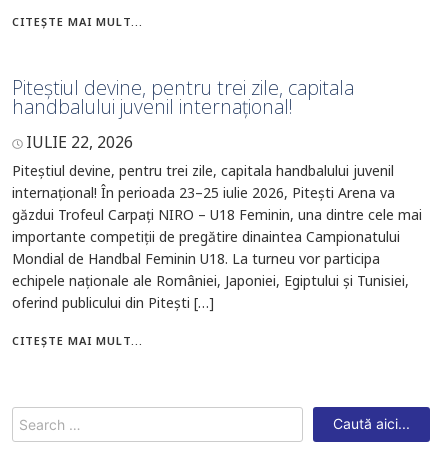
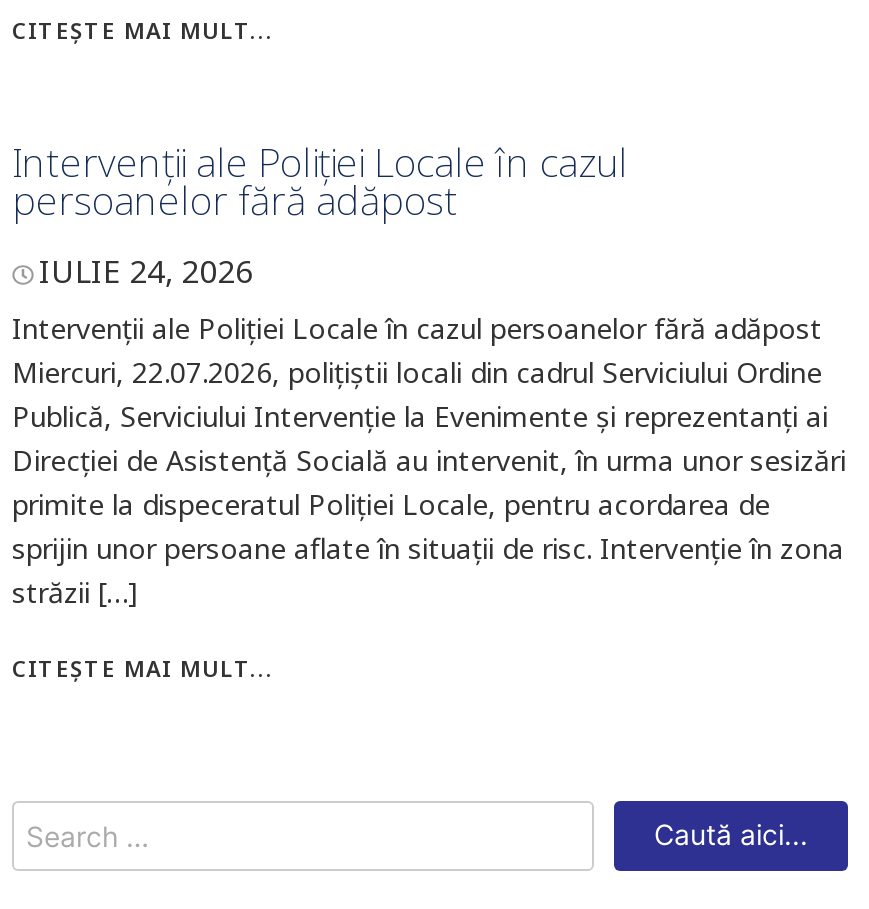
- Piteștiul devine, pentru trei zile, capitala
- handbalului juvenil internațional!
- IULIE 22, 2026
- Piteștiul devine, pentru trei zile, capitala handbalului juvenil
- internațional! În perioada 23–25 iulie 2026, Pitești Arena va
- găzdui Trofeul Carpați NIRO – U18 Feminin, una dintre cele mai
- importante competiții de pregătire dinaintea Campionatului
- Mondial de Handbal Feminin U18. La turneu vor participa
- echipele naționale ale României, Japoniei, Egiptului și Tunisiei,
- oferind publicului din Pitești […]
+ Intervenții ale Poliției Locale în cazul
+ persoanelor fără adăpost
+ IULIE 24, 2026
+ Intervenții ale Poliției Locale în cazul persoanelor fără adăpost
+ Miercuri, 22.07.2026, polițiștii locali din cadrul Serviciului Ordine
+ Publică, Serviciului Intervenție la Evenimente și reprezentanți ai
+ Direcției de Asistență Socială au intervenit, în urma unor sesizări
+ primite la dispeceratul Poliției Locale, pentru acordarea de
+ sprijin unor persoane aflate în situații de risc. Intervenție în zona
+ străzii […]
